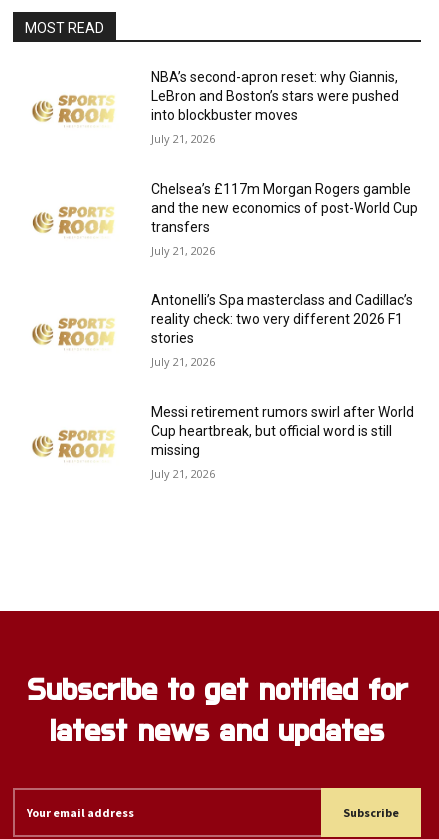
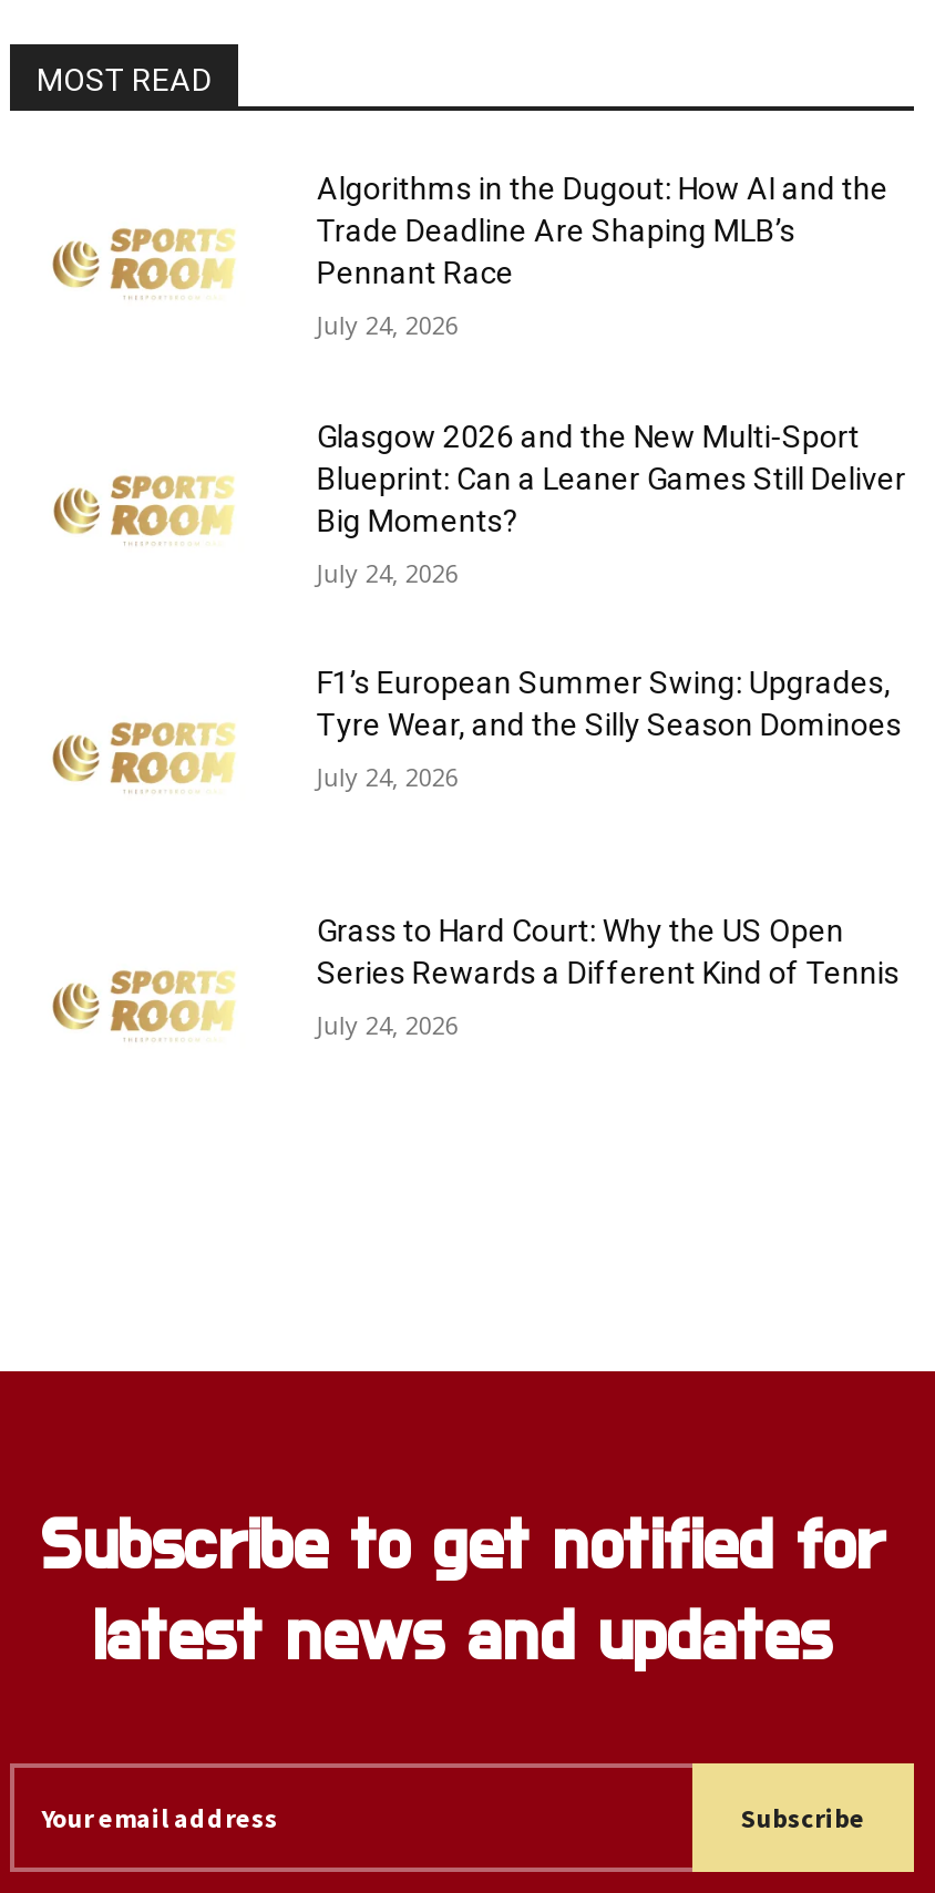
- NBA’s second-apron reset: why Giannis,
- LeBron and Boston’s stars were pushed
- into blockbuster moves
+ Algorithms in the Dugout: How AI and the
+ Trade Deadline Are Shaping MLB’s
+ Pennant Race

- July 21, 2026
+ July 24, 2026

- Chelsea’s £117m Morgan Rogers gamble
- and the new economics of post-World Cup
- transfers
+ Glasgow 2026 and the New Multi-Sport
+ Blueprint: Can a Leaner Games Still Deliver
+ Big Moments?

- July 21, 2026
+ July 24, 2026

- Antonelli’s Spa masterclass and Cadillac’s
- reality check: two very different 2026 F1
- stories
+ F1’s European Summer Swing: Upgrades,
+ Tyre Wear, and the Silly Season Dominoes

- July 21, 2026
+ July 24, 2026

- Messi retirement rumors swirl after World
- Cup heartbreak, but official word is still
- missing
+ Grass to Hard Court: Why the US Open
+ Series Rewards a Different Kind of Tennis

- July 21, 2026
+ July 24, 2026
